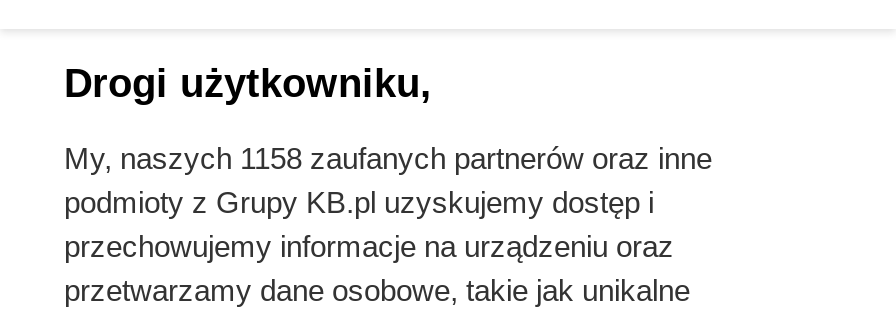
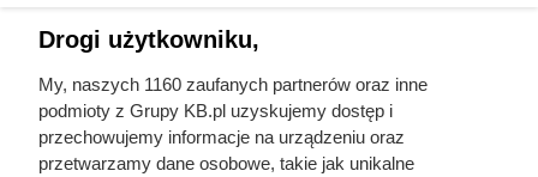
- My, naszych 1158 zaufanych partnerów oraz inne
+ My, naszych 1160 zaufanych partnerów oraz inne
